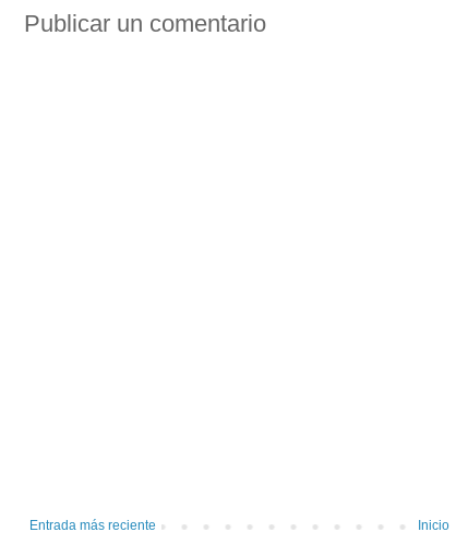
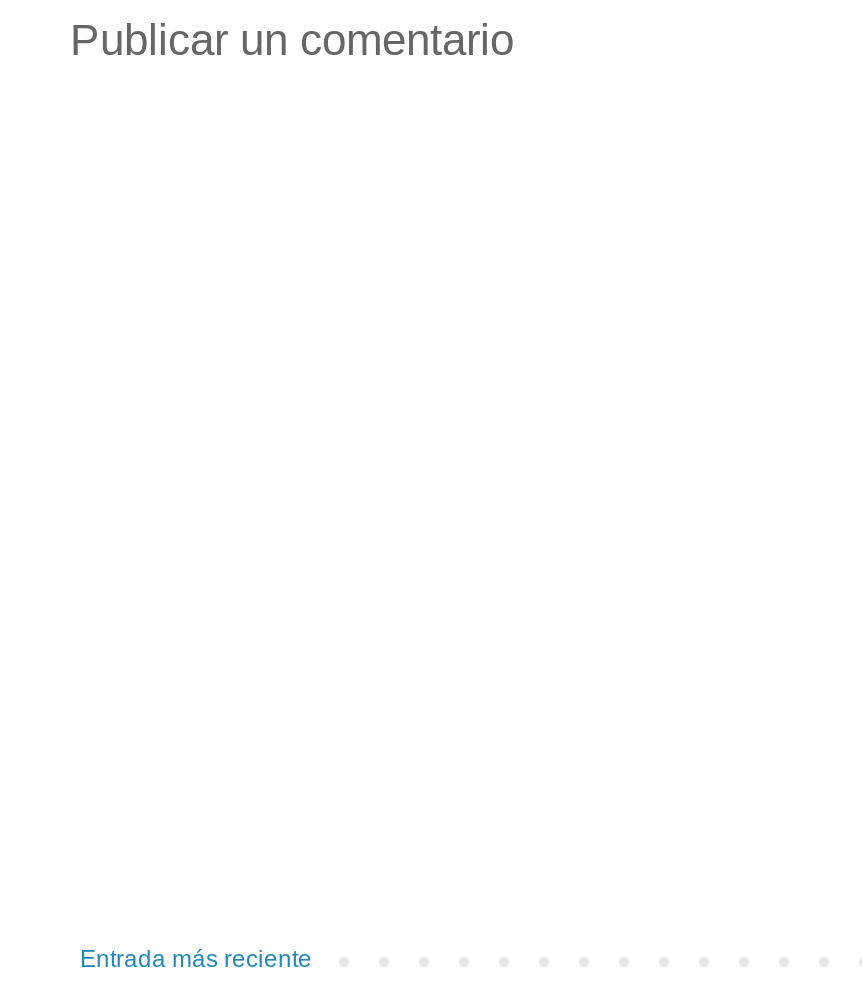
- Inicio
